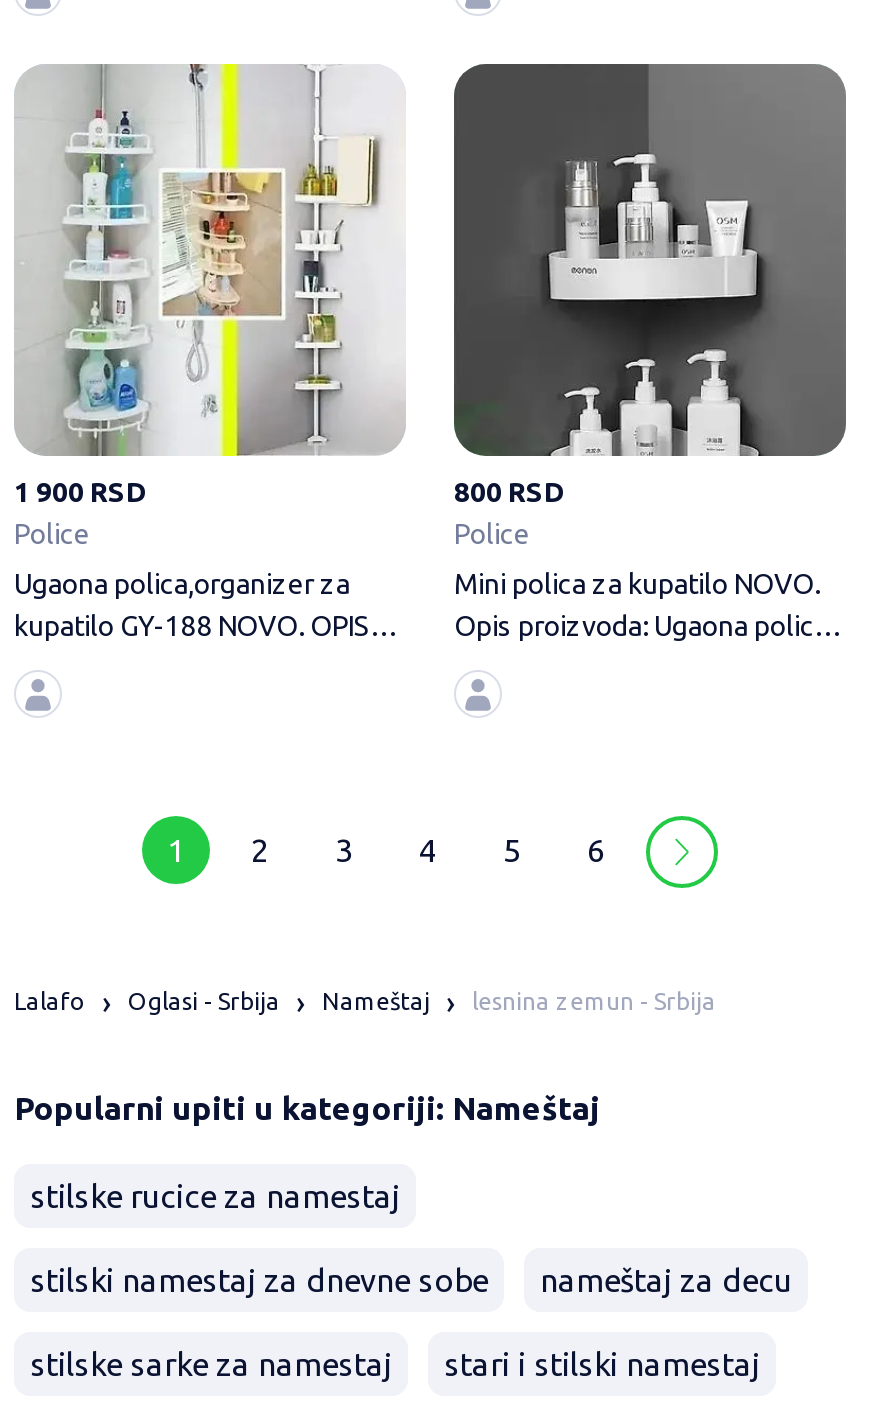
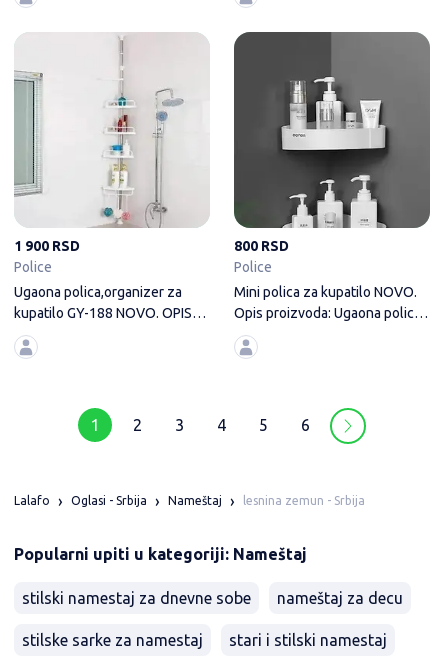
- [image]
+ [image]

- stilske rucice za namestaj
